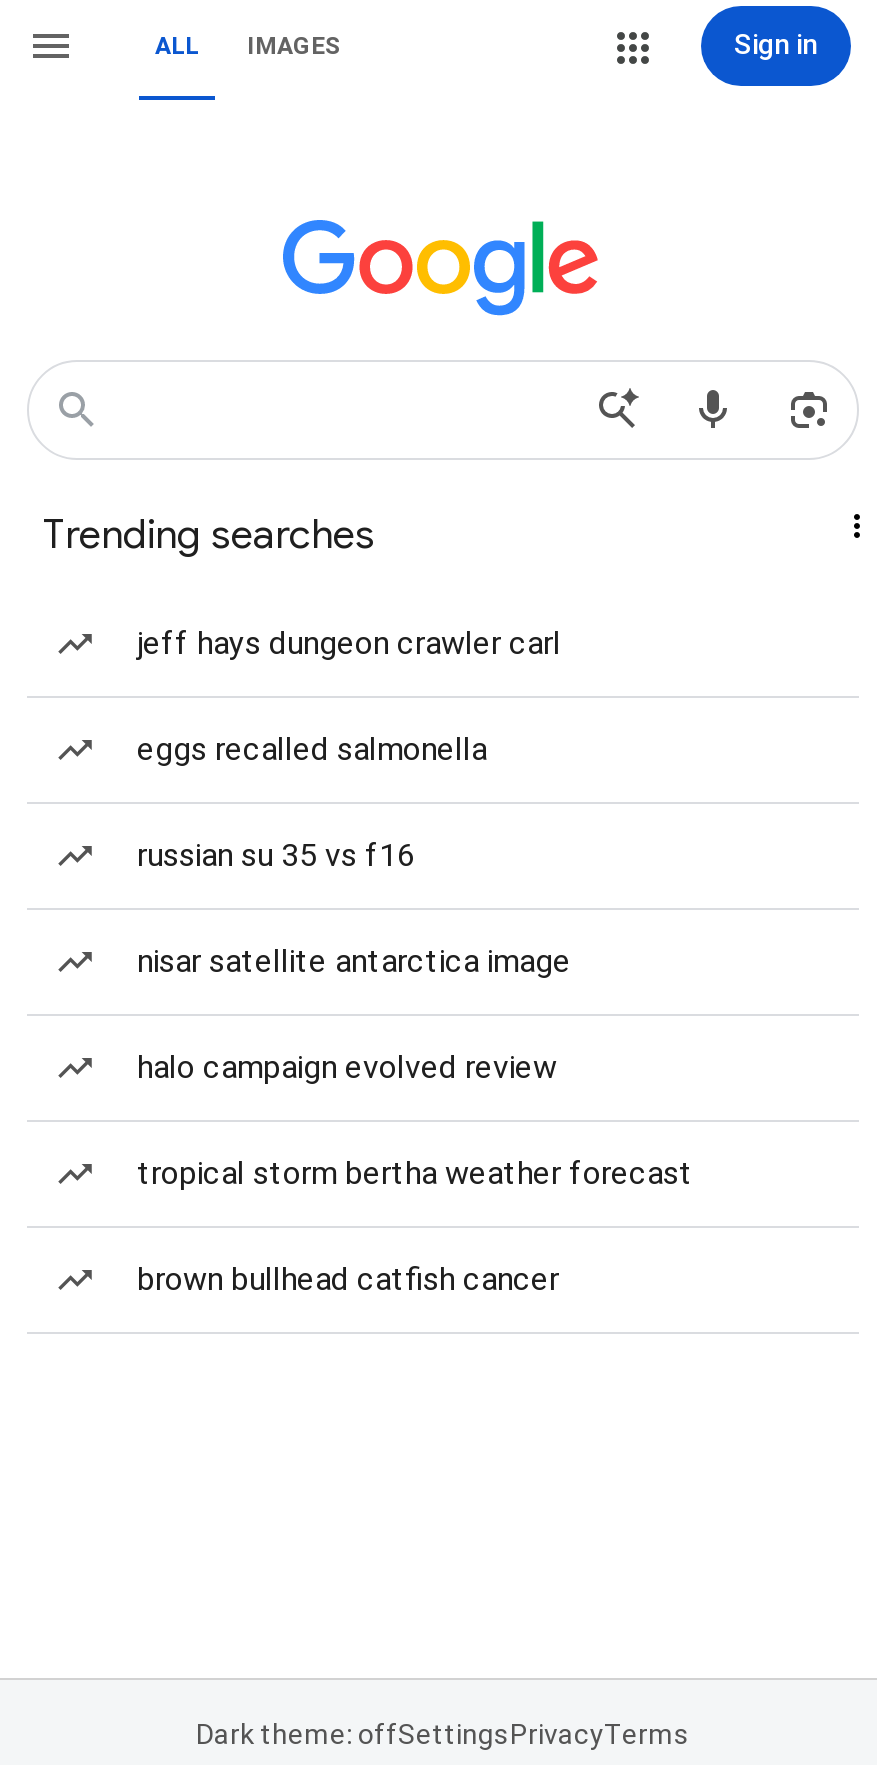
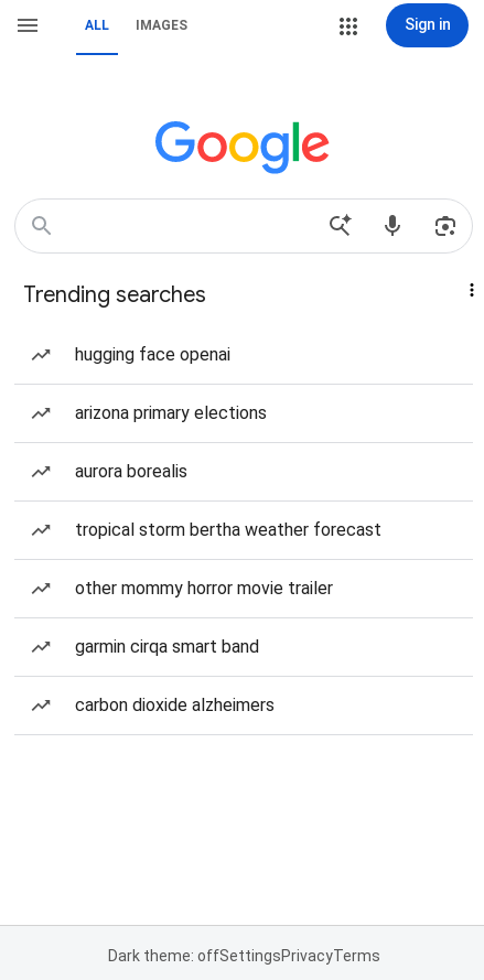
- jeff hays dungeon crawler carl
- eggs recalled salmonella
- russian su 35 vs f16
- nisar satellite antarctica image
- halo campaign evolved review
+ hugging face openai
+ arizona primary elections
+ aurora borealis

moved up: tropical storm bertha weather forecast

- brown bullhead catfish cancer
+ other mommy horror movie trailer
+ garmin cirqa smart band
+ carbon dioxide alzheimers
